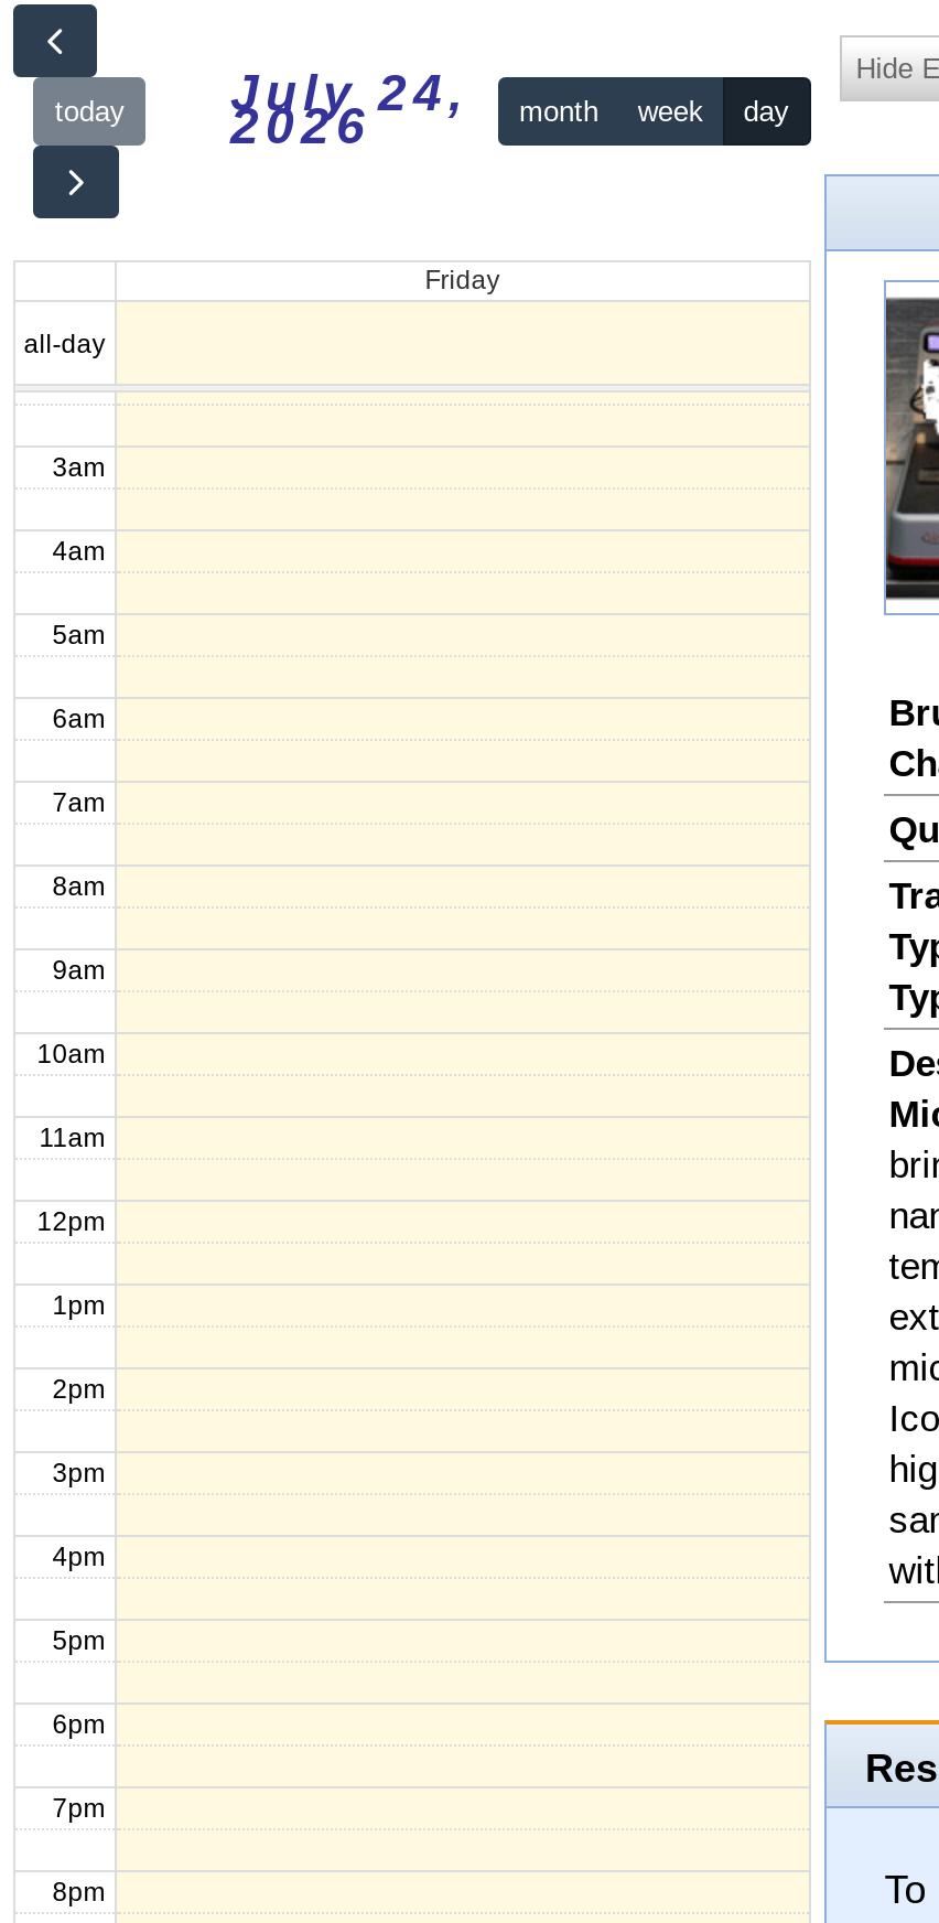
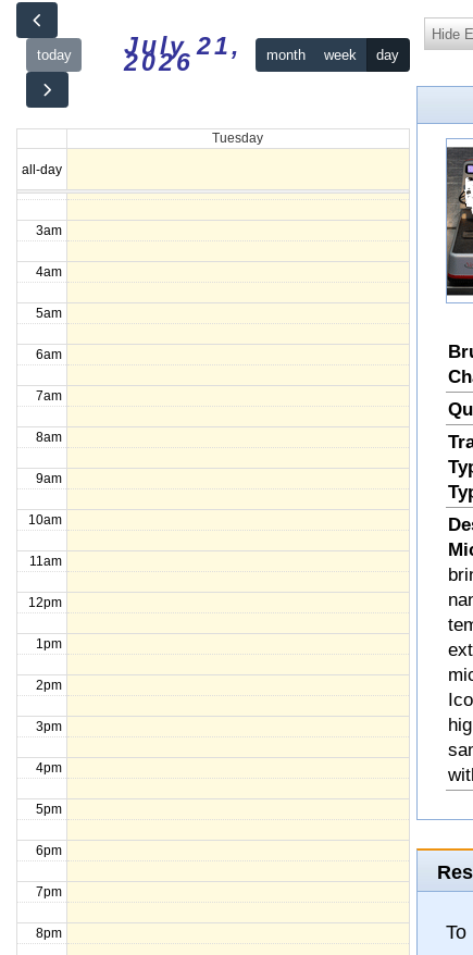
- July 24, month week day
+ July 21, month week day

- Friday
+ Tuesday
